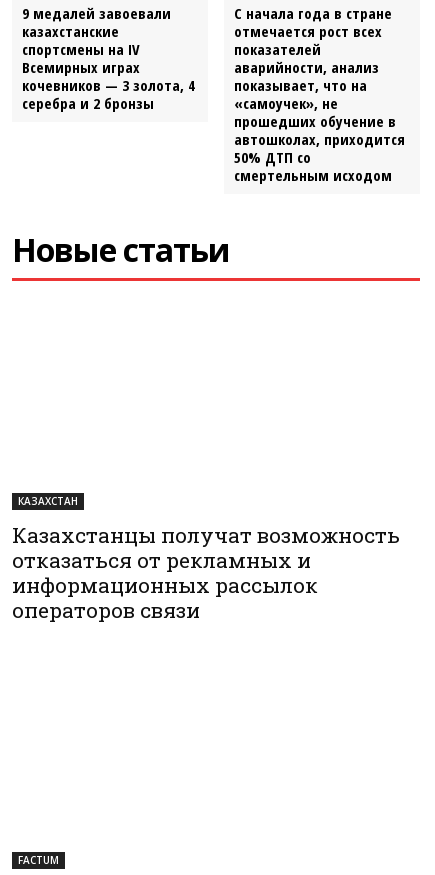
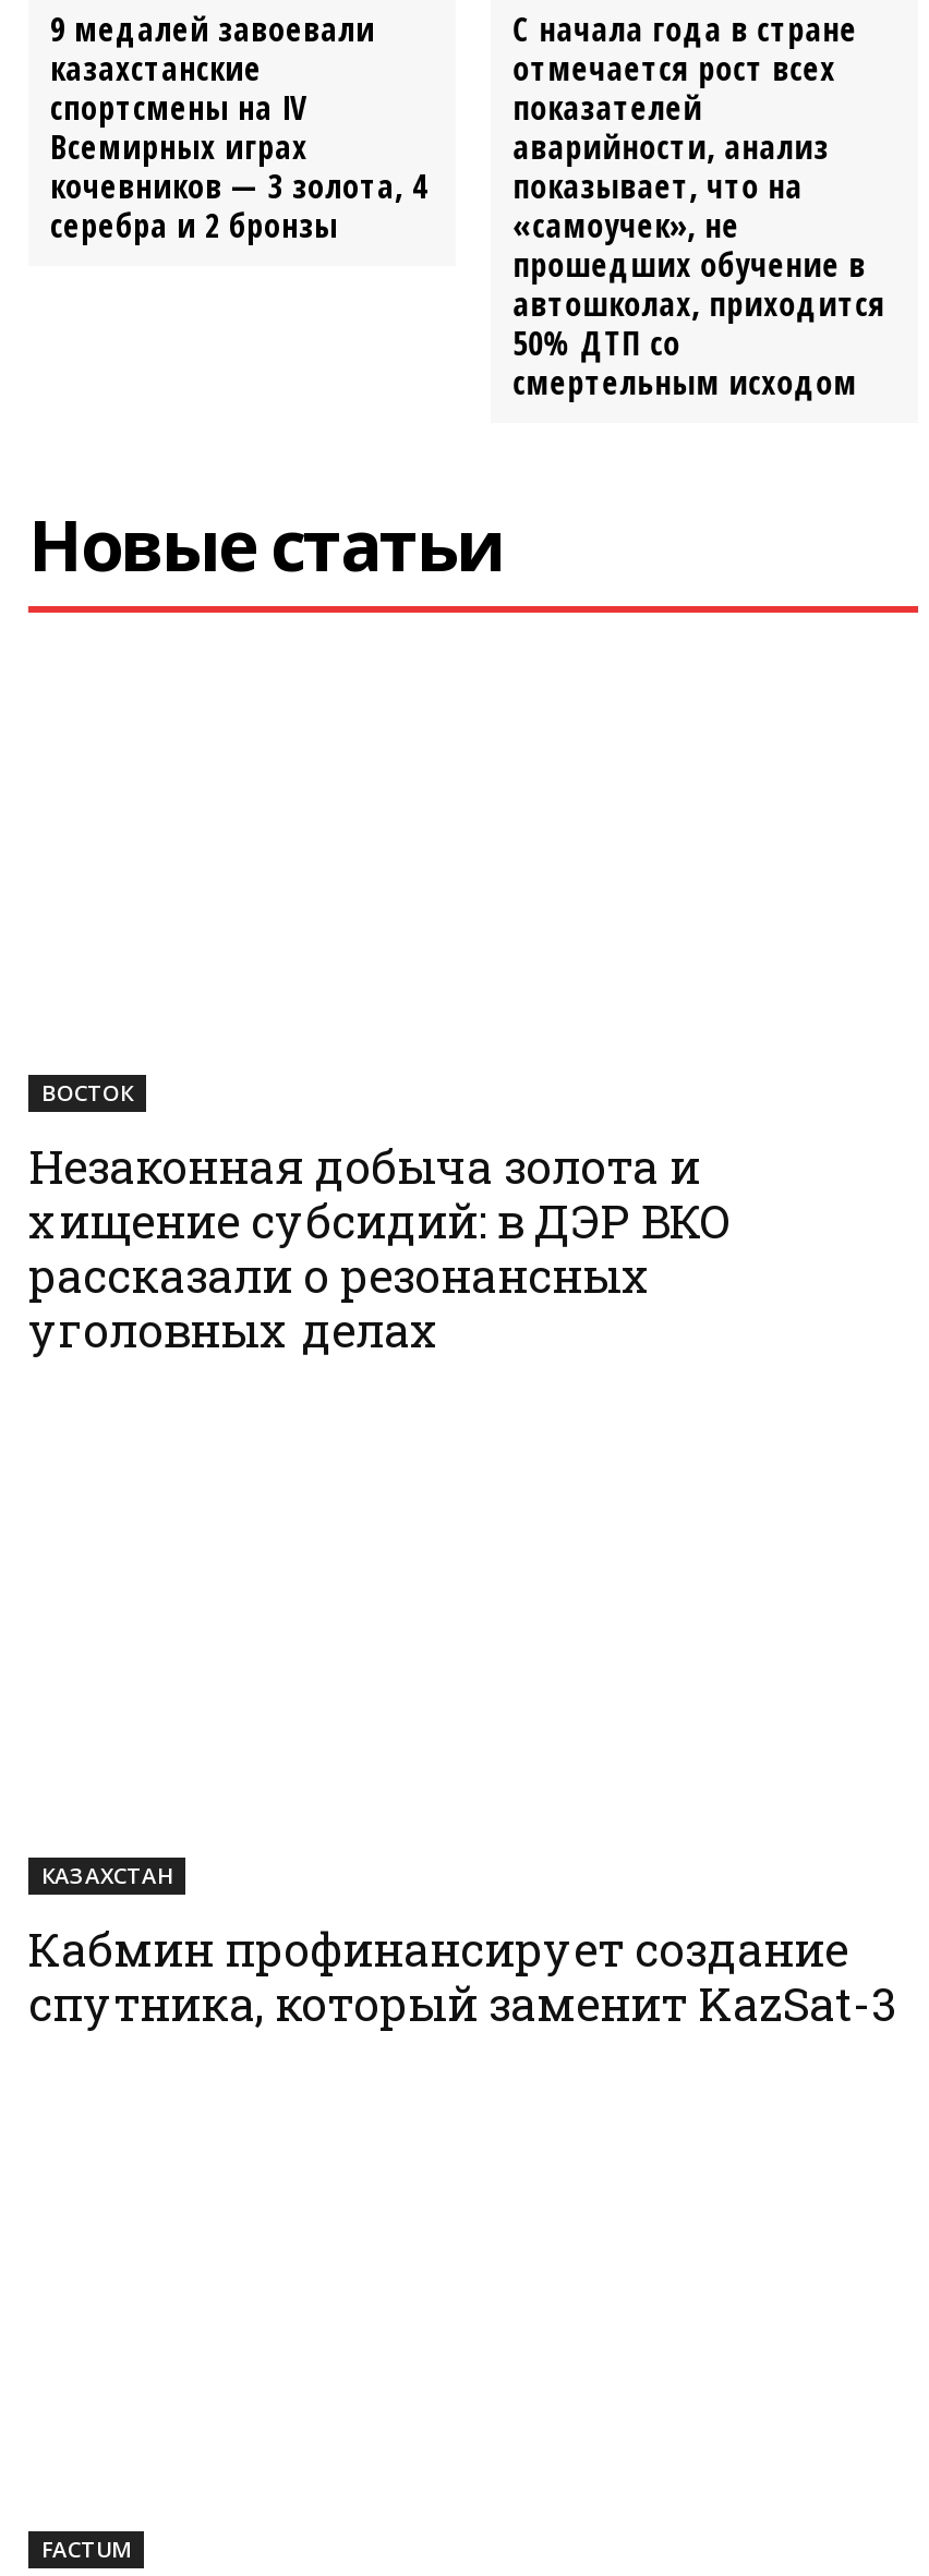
+ ВОСТОК
+ Незаконная добыча золота и
+ хищение субсидий: в ДЭР ВКО
+ рассказали о резонансных
+ уголовных делах

moved down: КАЗАХСТАН

- Казахстанцы получат возможность
- отказаться от рекламных и
- информационных рассылок
- операторов связи
+ Кабмин профинансирует создание
+ спутника, который заменит KazSat-3
